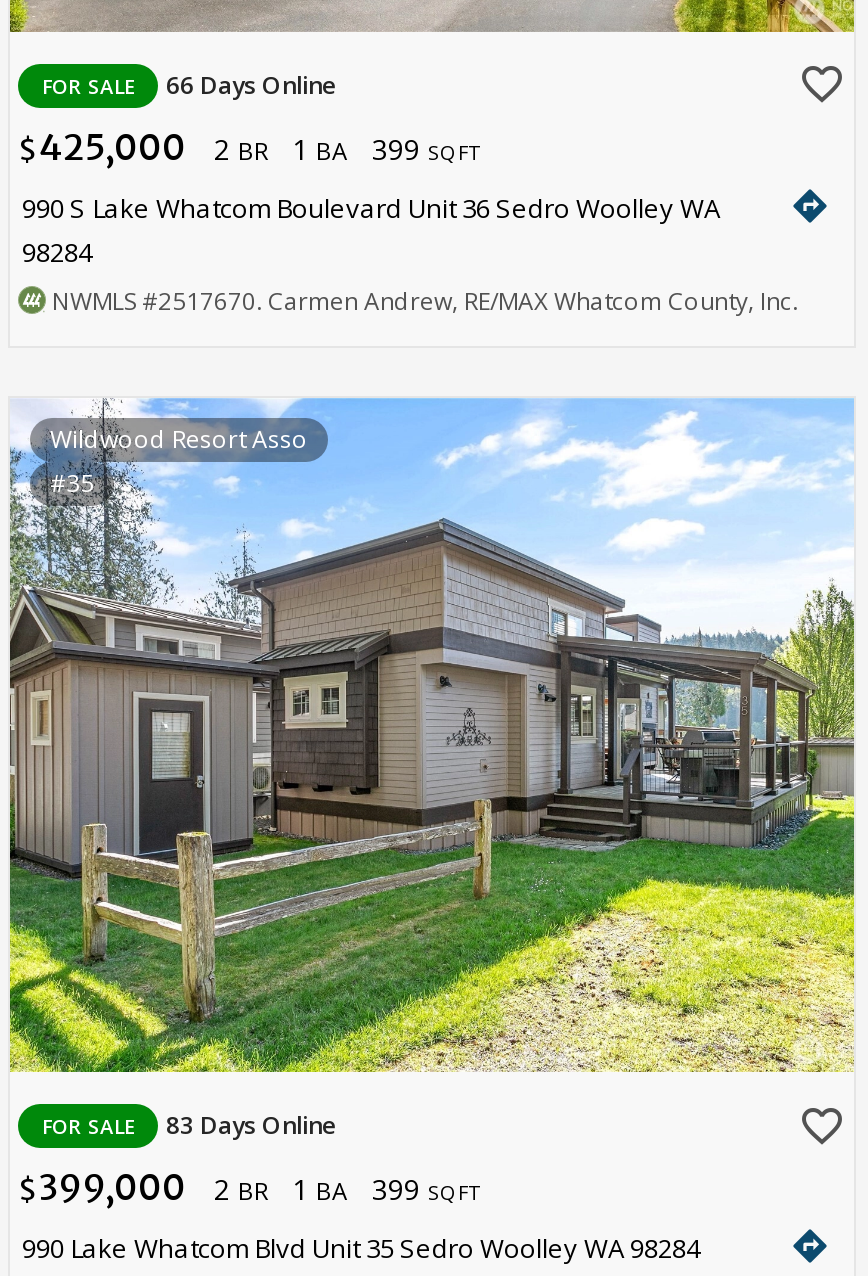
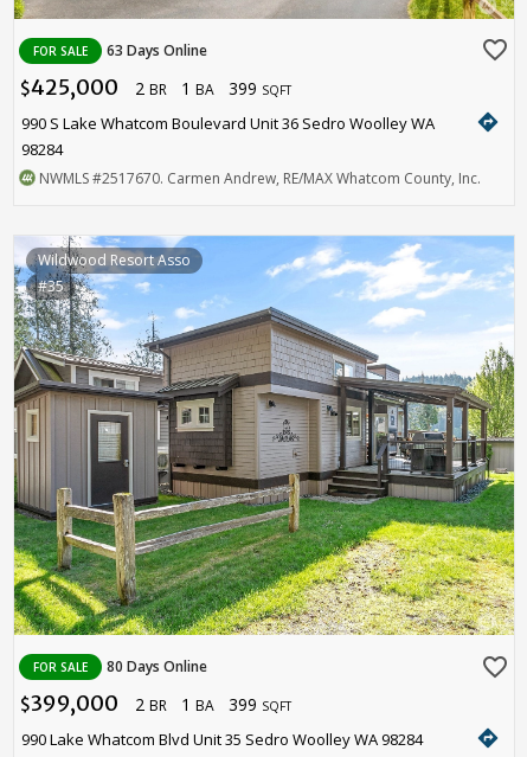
- FOR SALE 66 Days Online
+ FOR SALE 63 Days Online

- FOR SALE 83 Days Online
+ FOR SALE 80 Days Online
